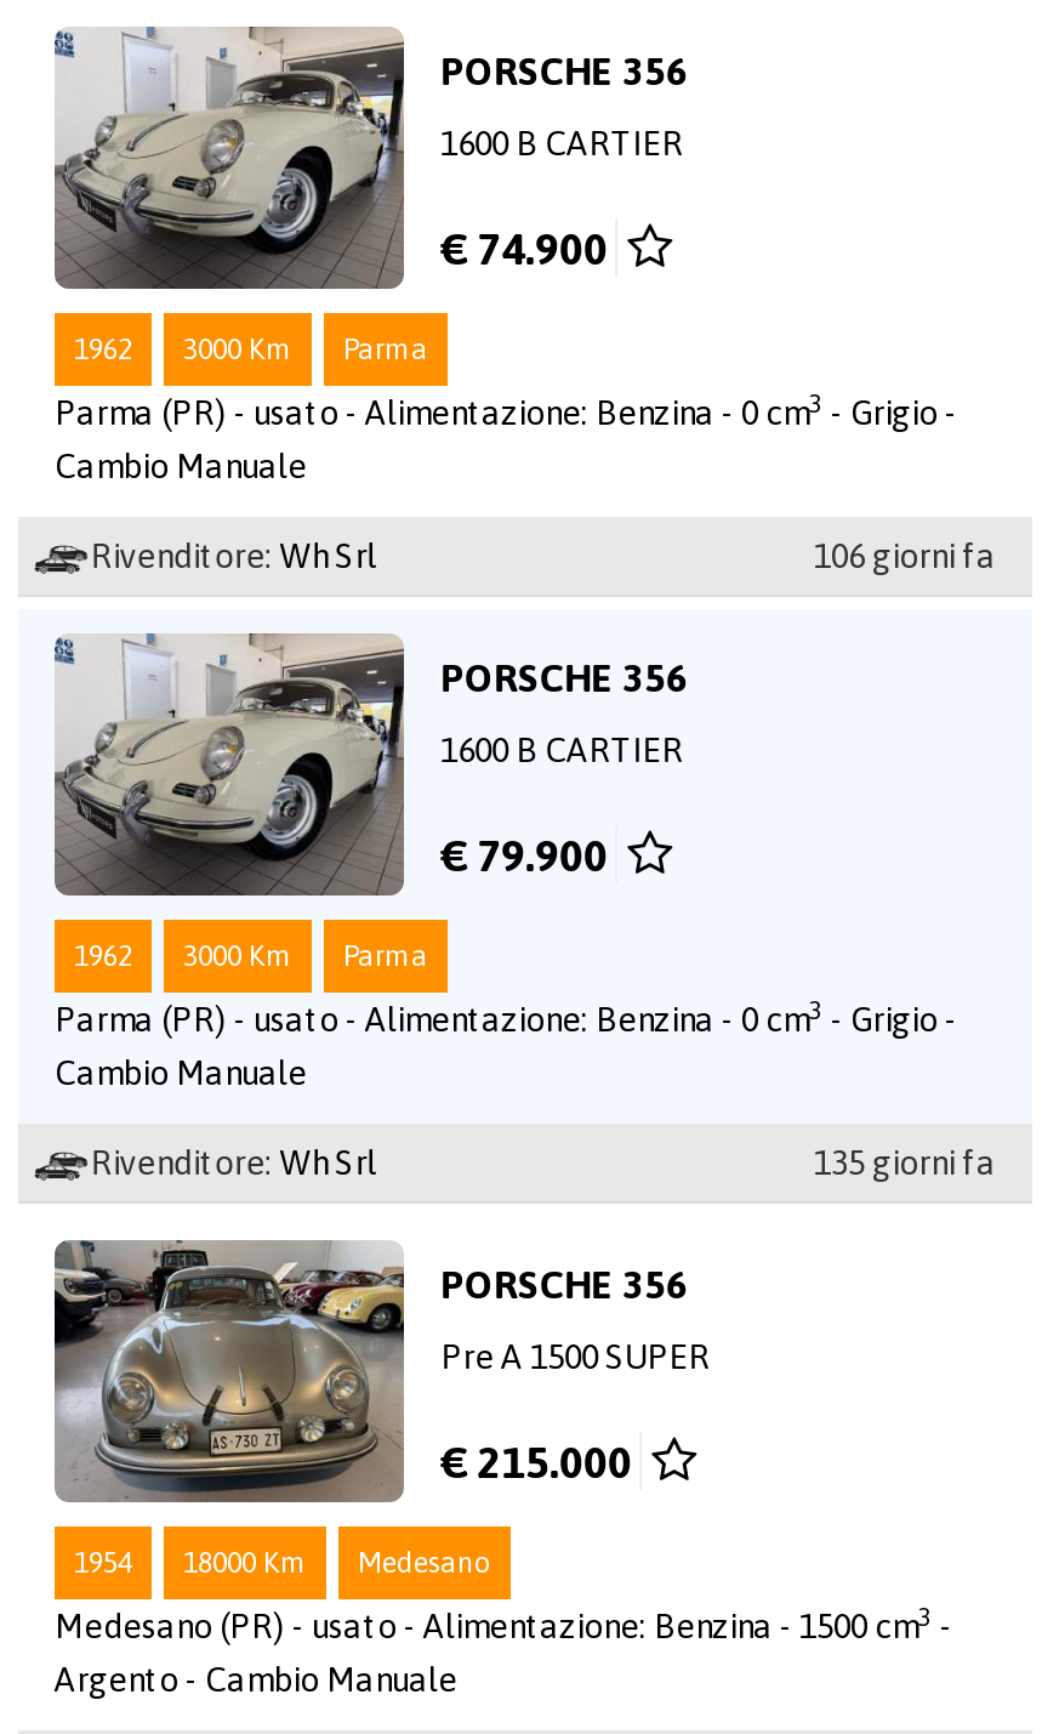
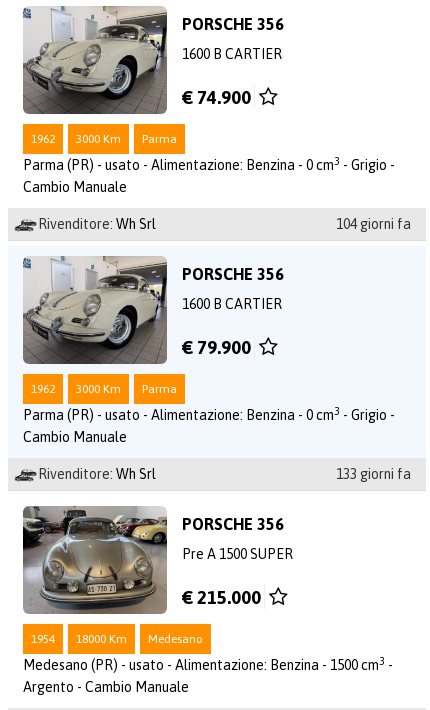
- 106 giorni fa
+ 104 giorni fa

- 135 giorni fa
+ 133 giorni fa
